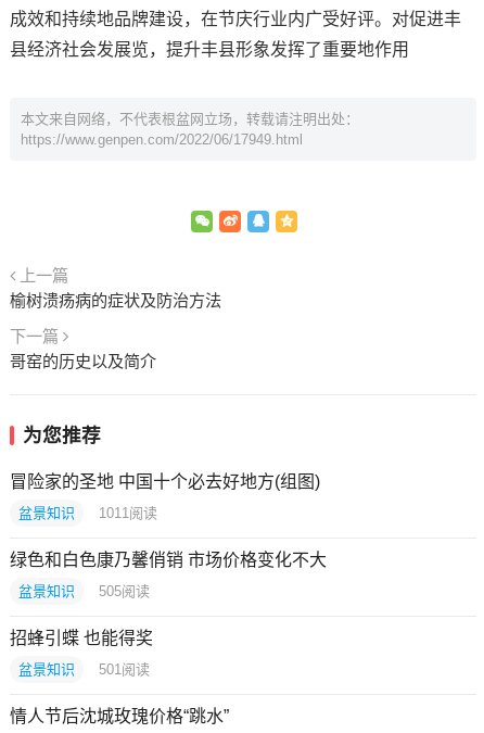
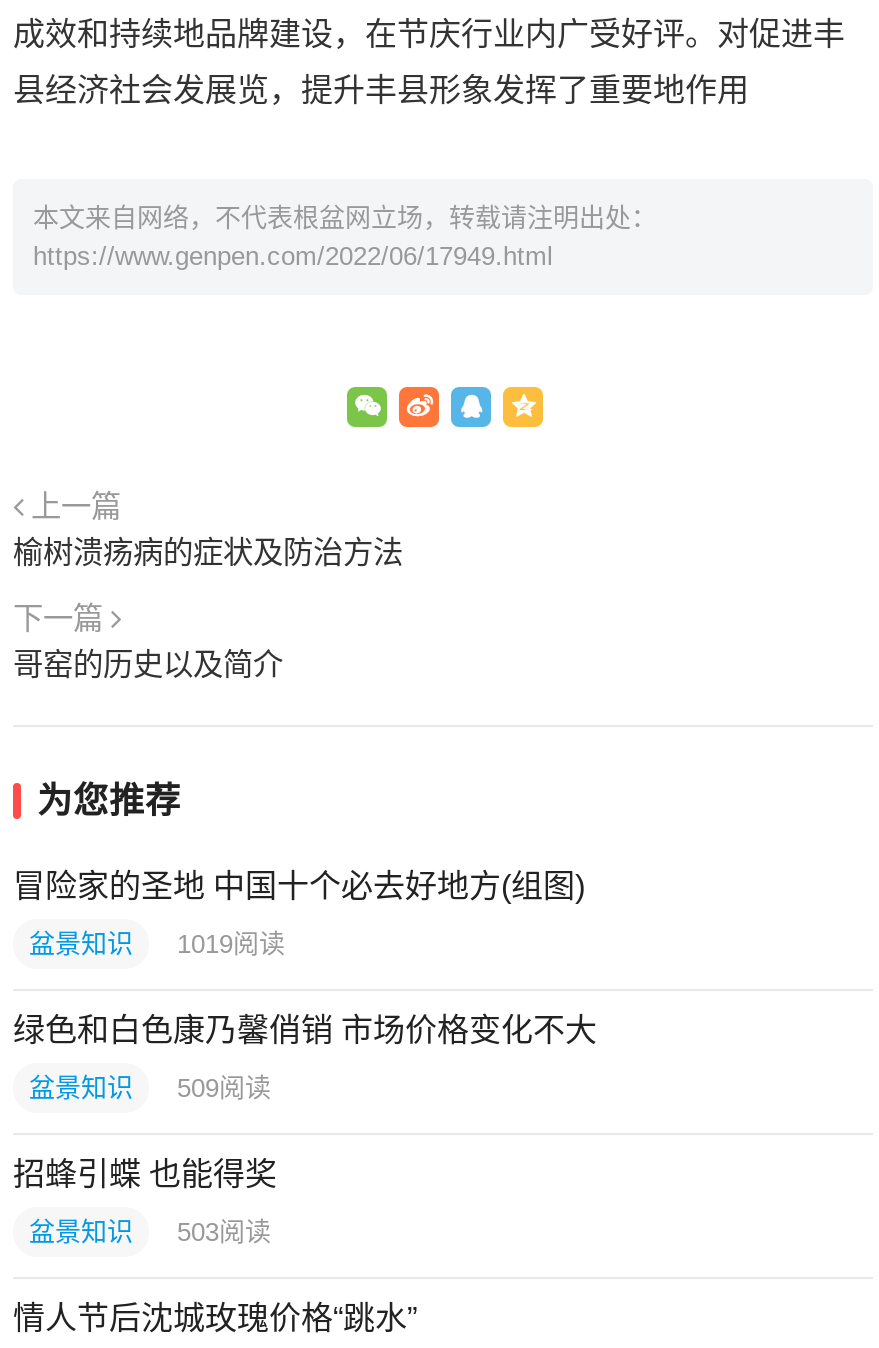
- 盆景知识 1011阅读
+ 盆景知识 1019阅读

- 盆景知识 505阅读
+ 盆景知识 509阅读

- 盆景知识 501阅读
+ 盆景知识 503阅读
